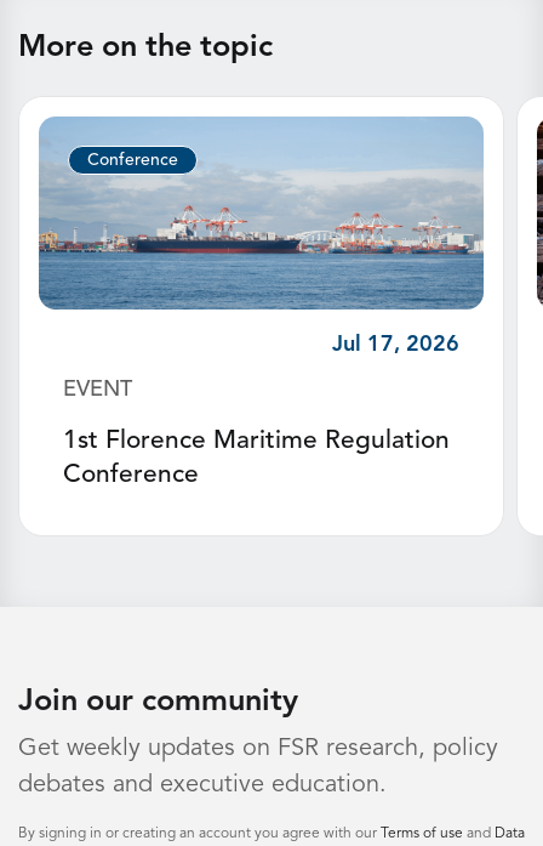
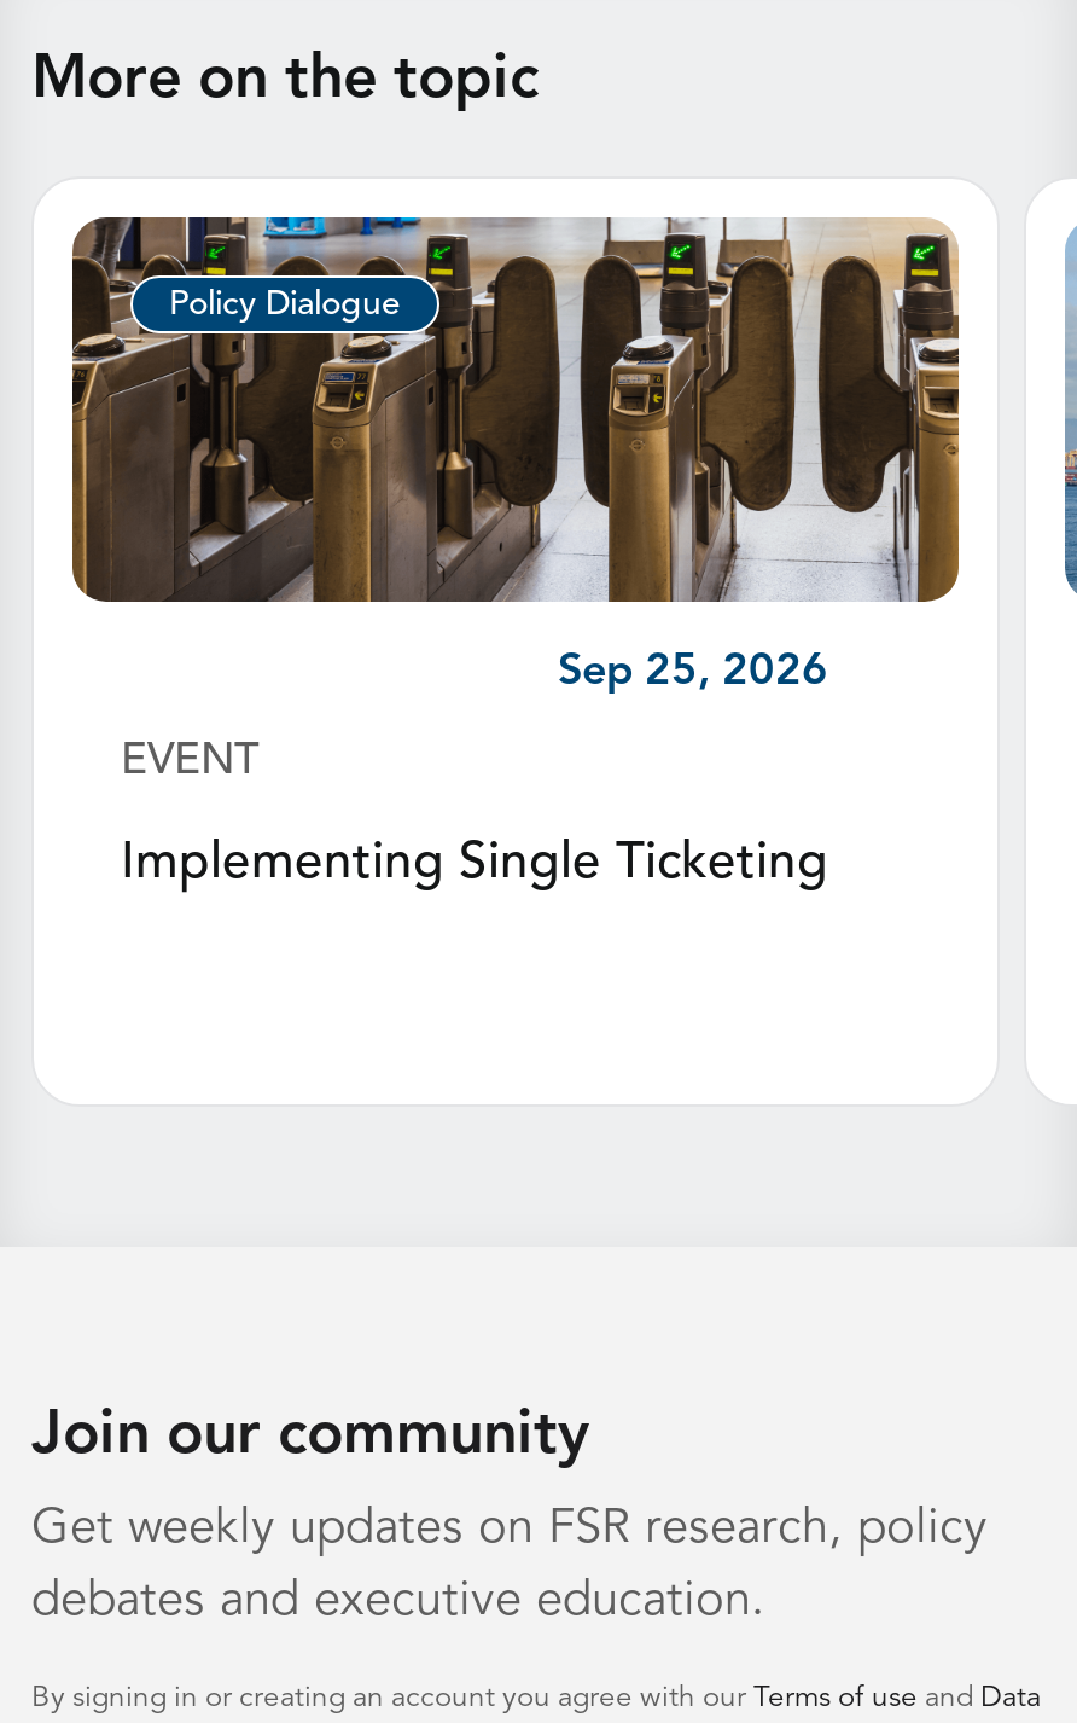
- [image]
- Conference
+ [image]
+ Policy Dialogue

- Jul 17, 2026
+ Sep 25, 2026

- 1st Florence Maritime Regulation
- Conference
+ Implementing Single Ticketing
